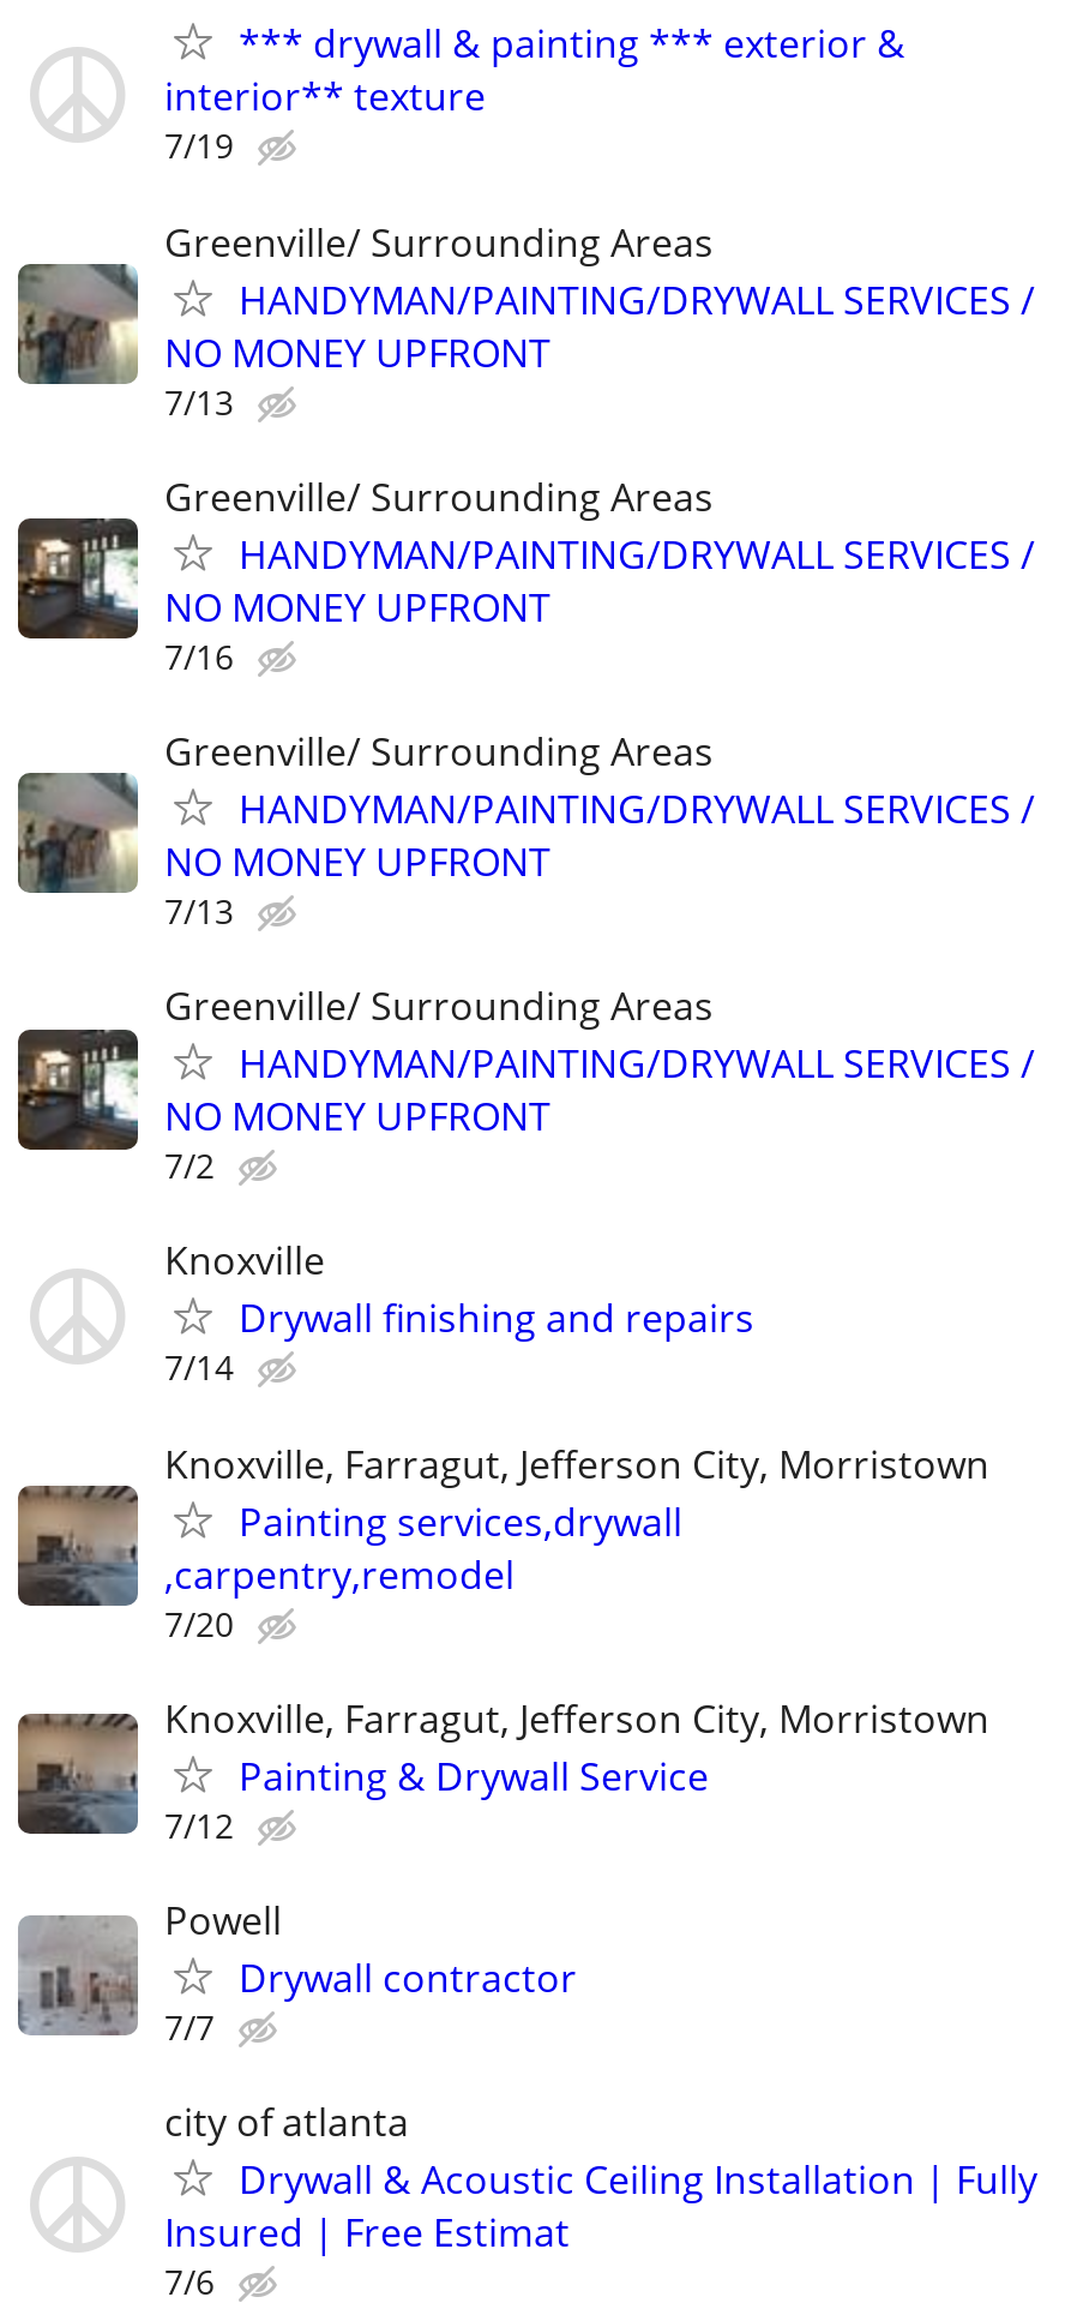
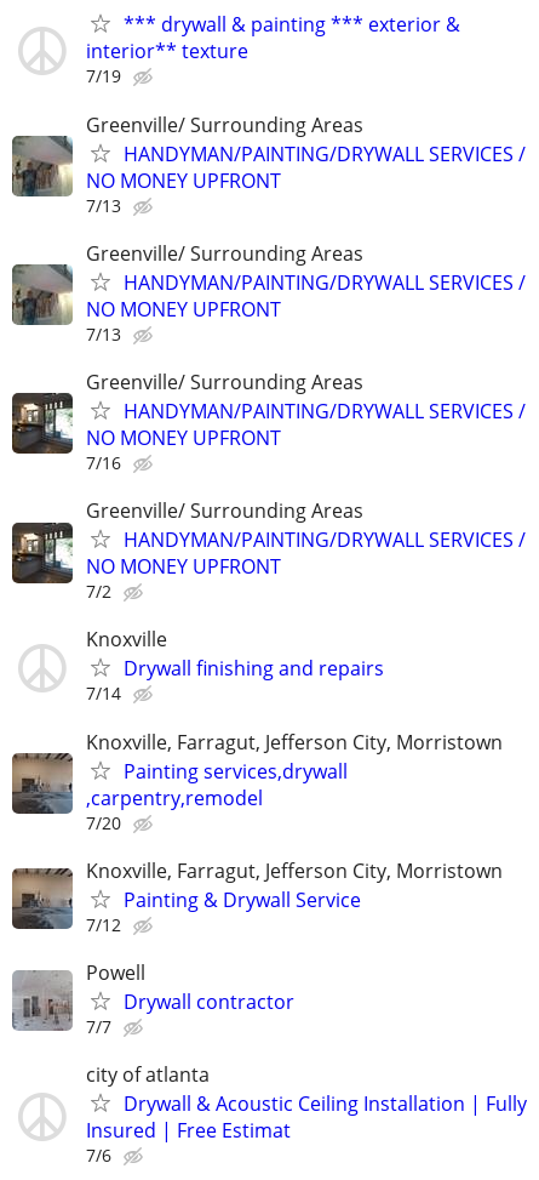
moved down: [image]

- 7/16
+ 7/13

moved up: [image]

- 7/13
+ 7/16
